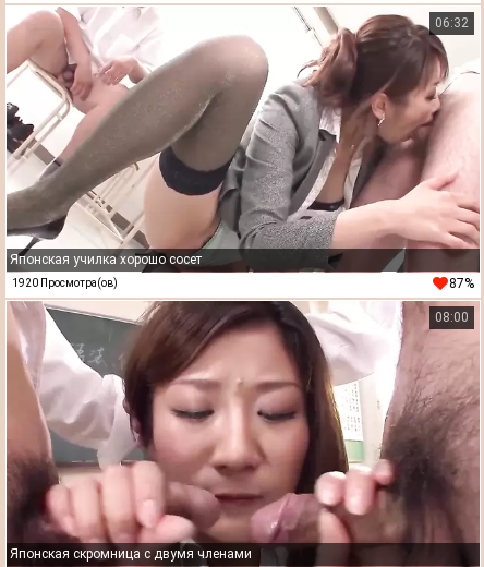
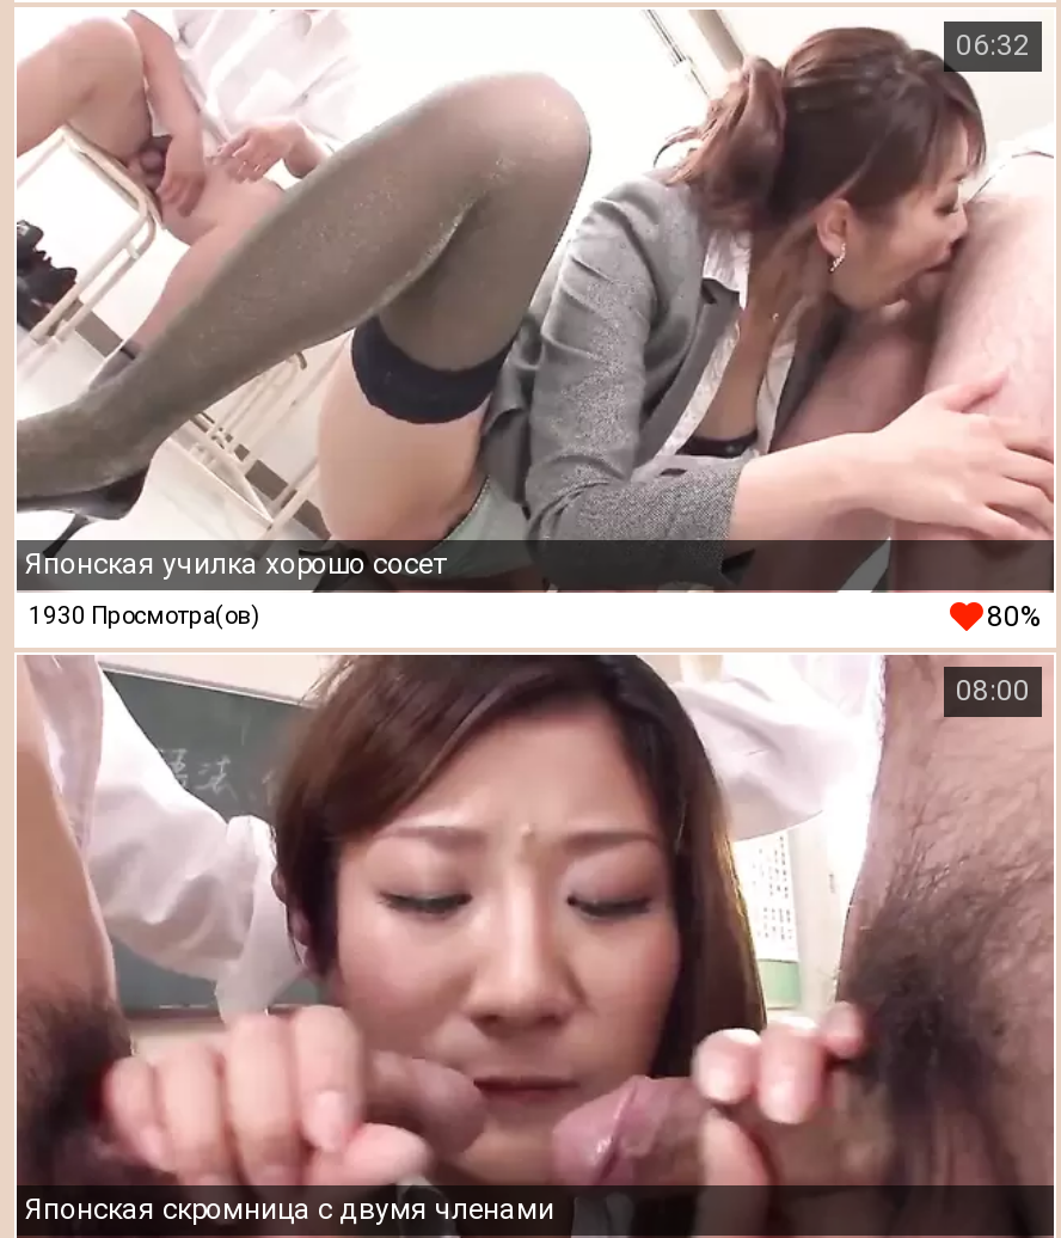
- 1920 Просмотра(ов)
+ 1930 Просмотра(ов)

- 87%
+ 80%
